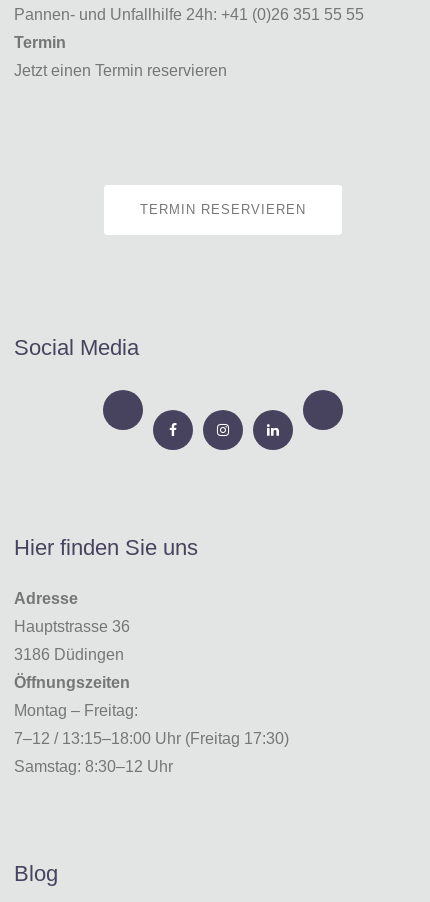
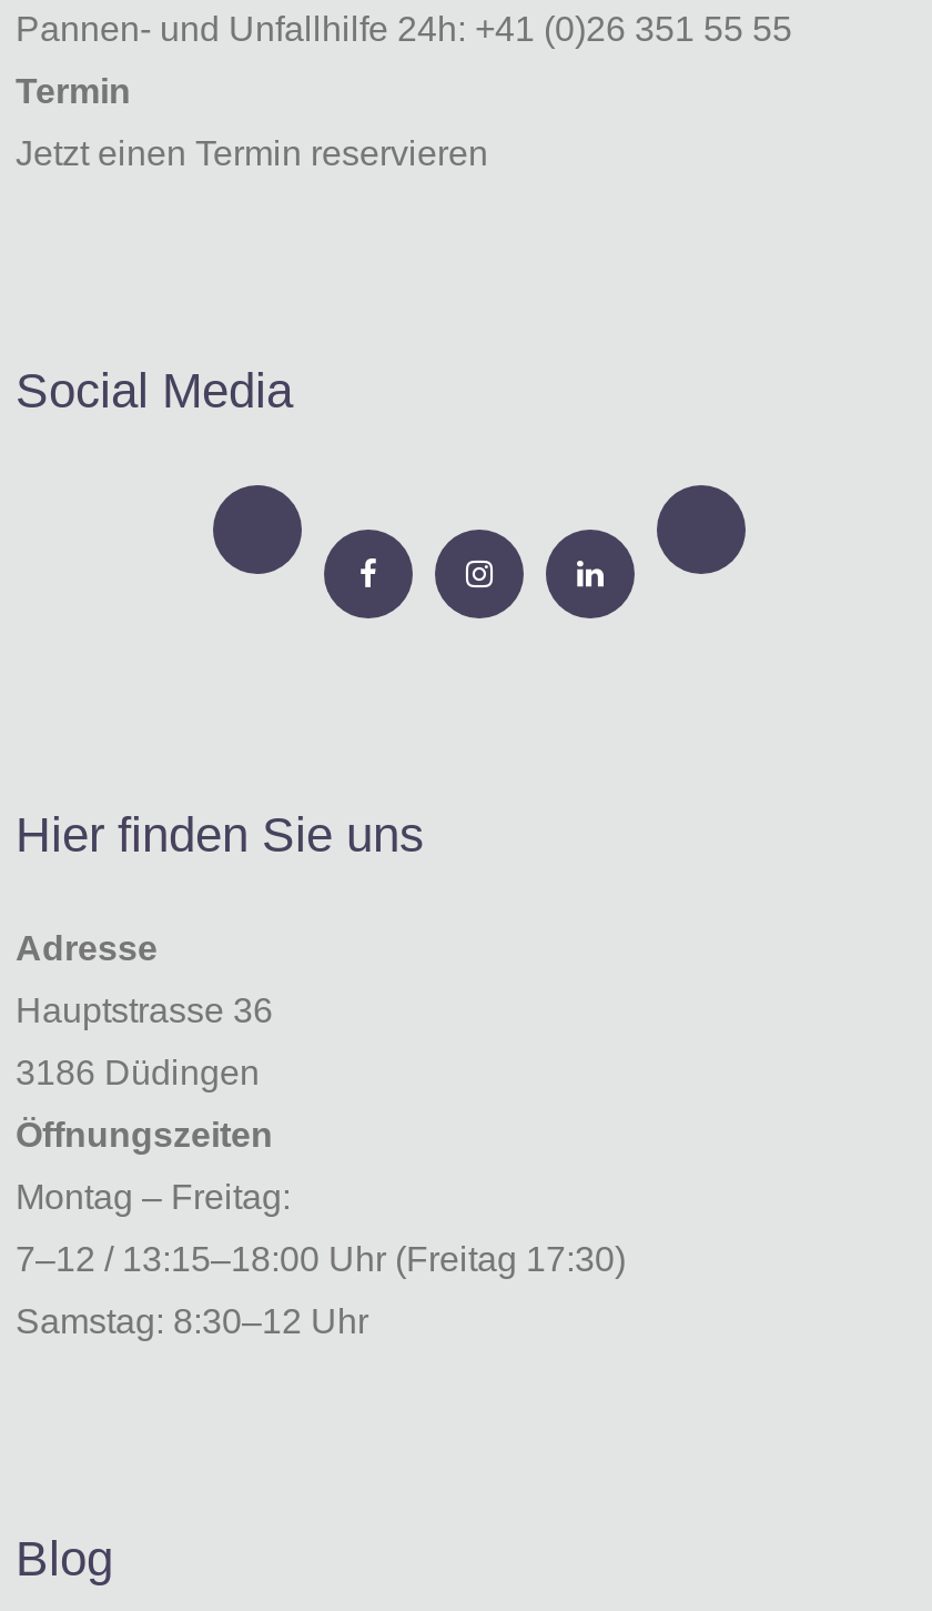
- TERMIN RESERVIEREN
